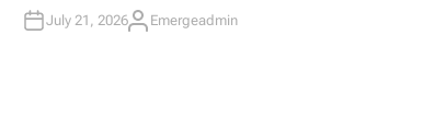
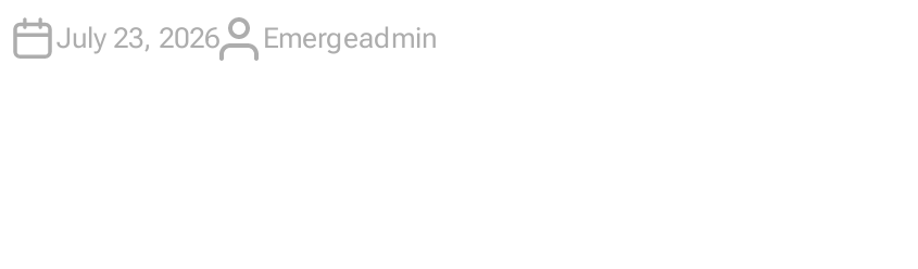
- July 21, 2026A Emergeadmin
+ July 23, 2026A Emergeadmin
